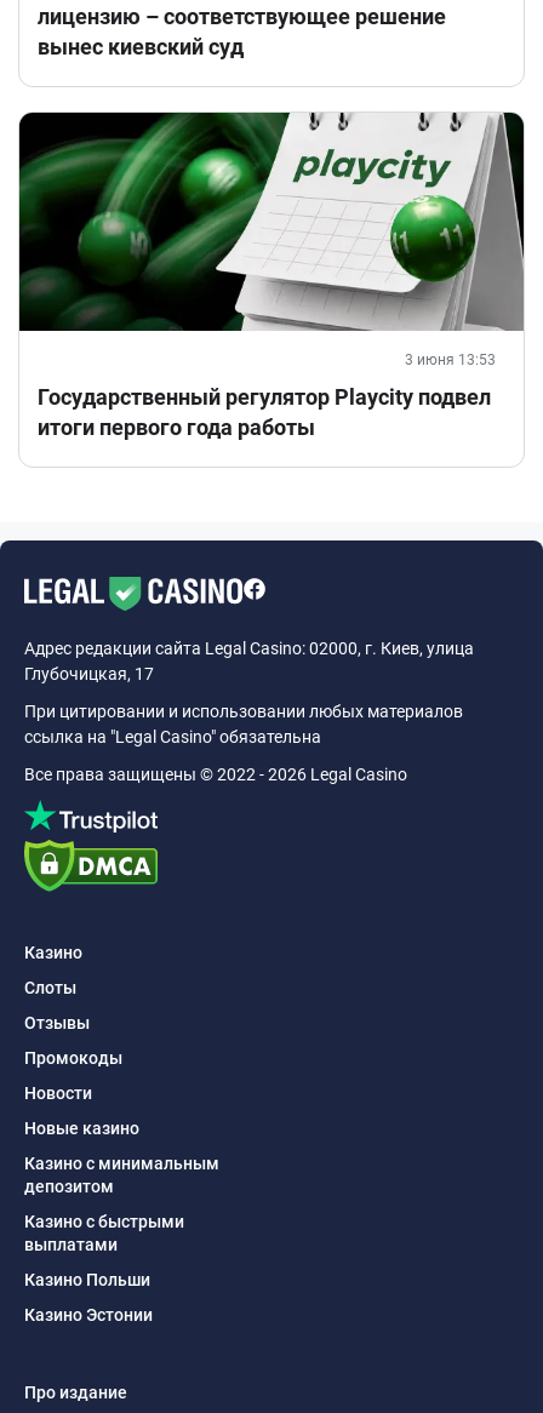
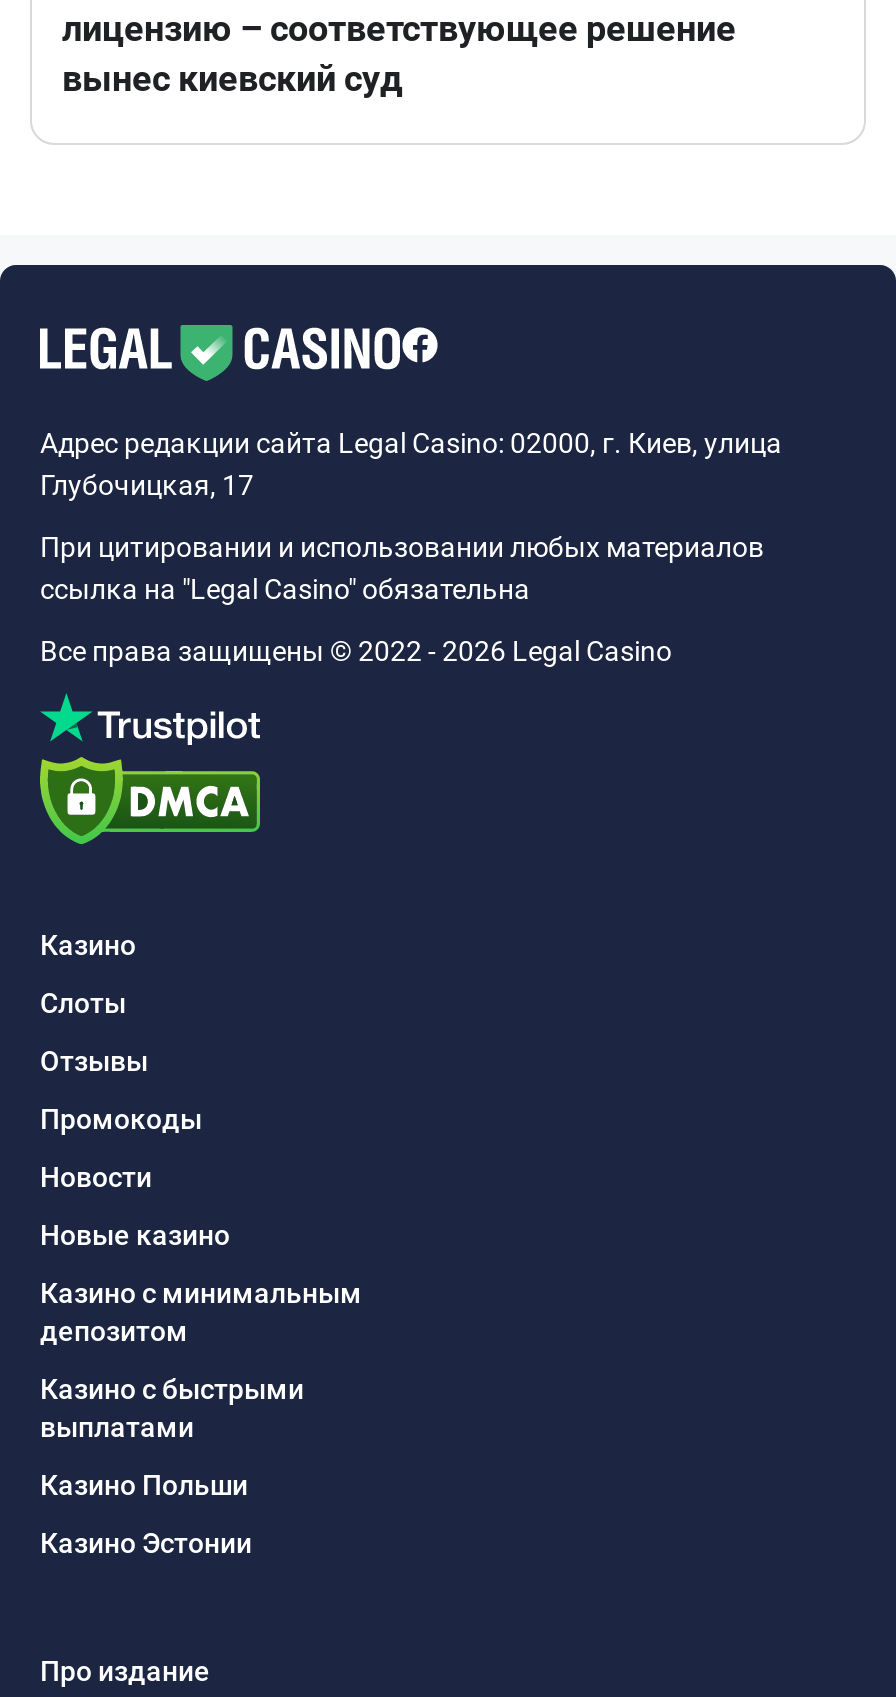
- [image]
- 3 июня 13:53
- Государственный регулятор Playcity подвел
- итоги первого года работы
